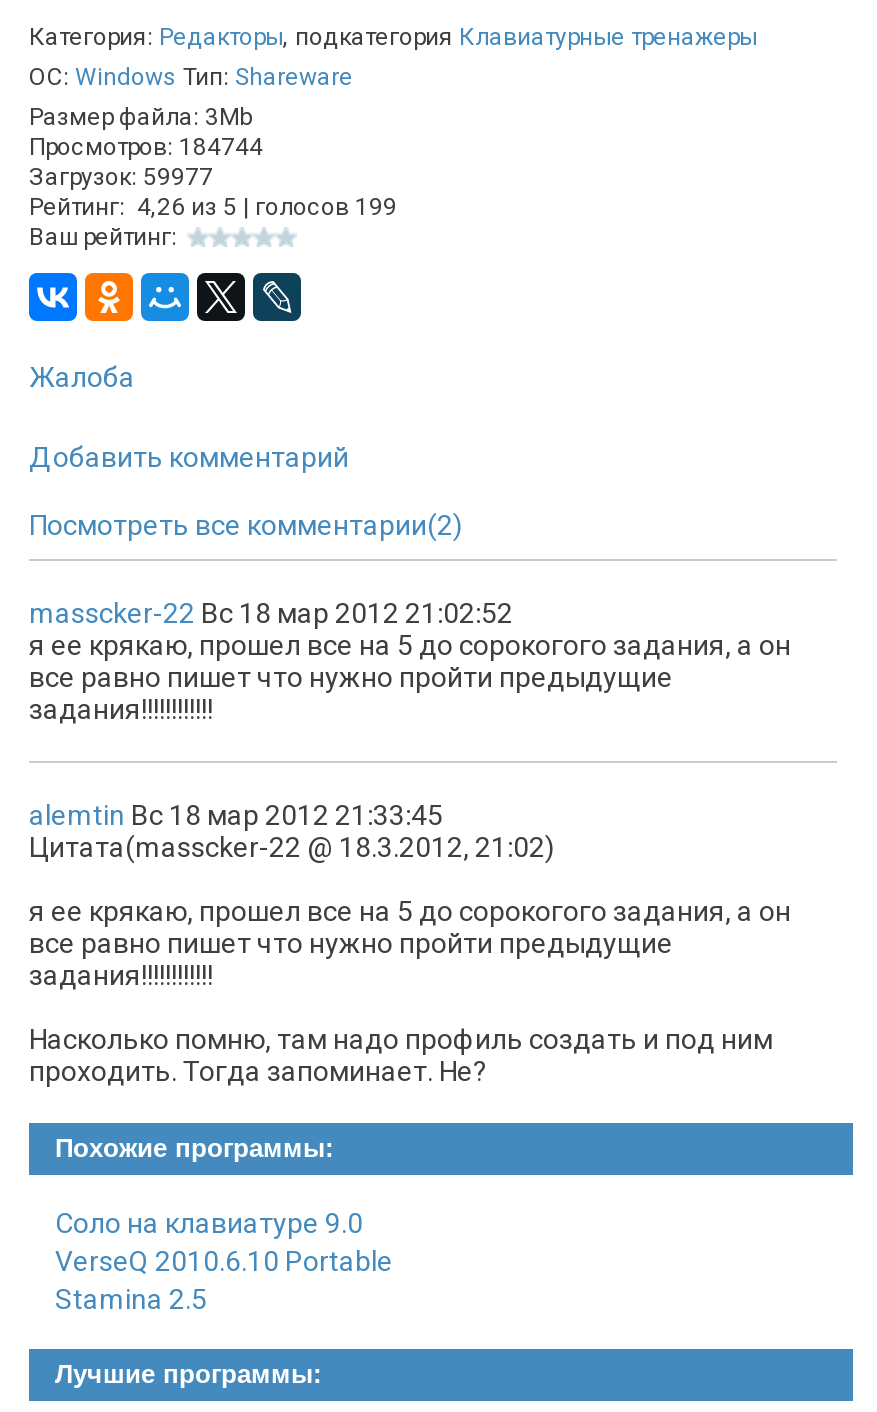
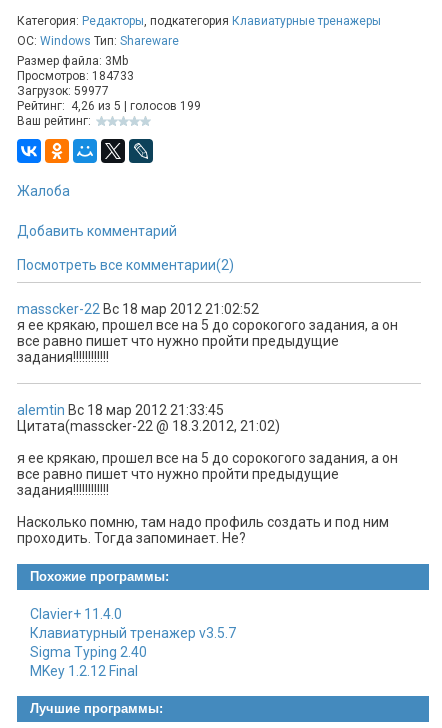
- Просмотров: 184744
+ Просмотров: 184733

- Соло на клавиатуре 9.0
- VerseQ 2010.6.10 Portable
- Stamina 2.5
+ Clavier+ 11.4.0
+ Клавиатурный тренажер v3.5.7
+ Sigma Typing 2.40
+ MKey 1.2.12 Final
